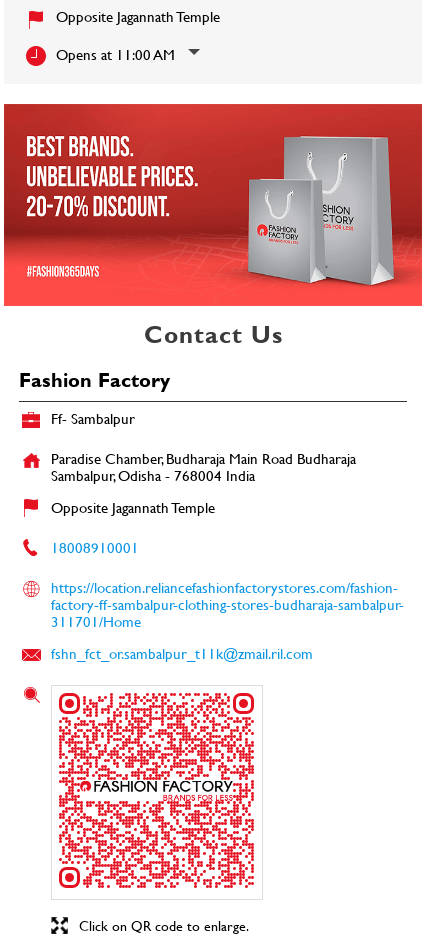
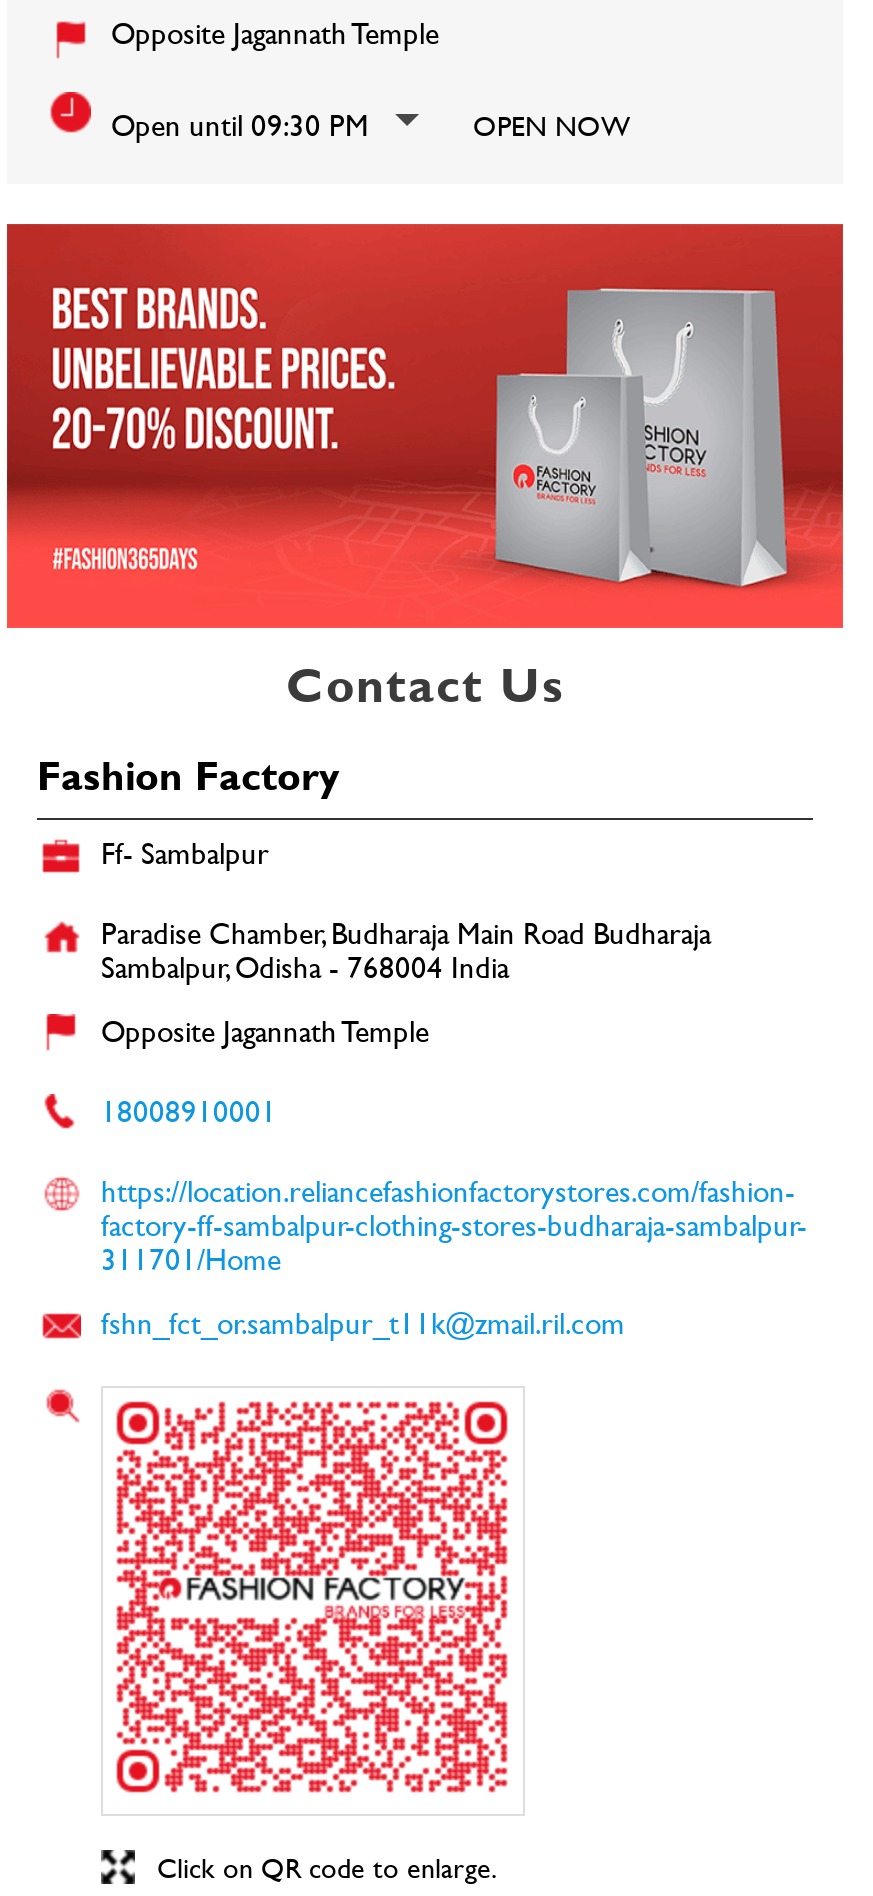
- Opens at 11:00 AM
+ Open until 09:30 PM
+ OPEN NOW
